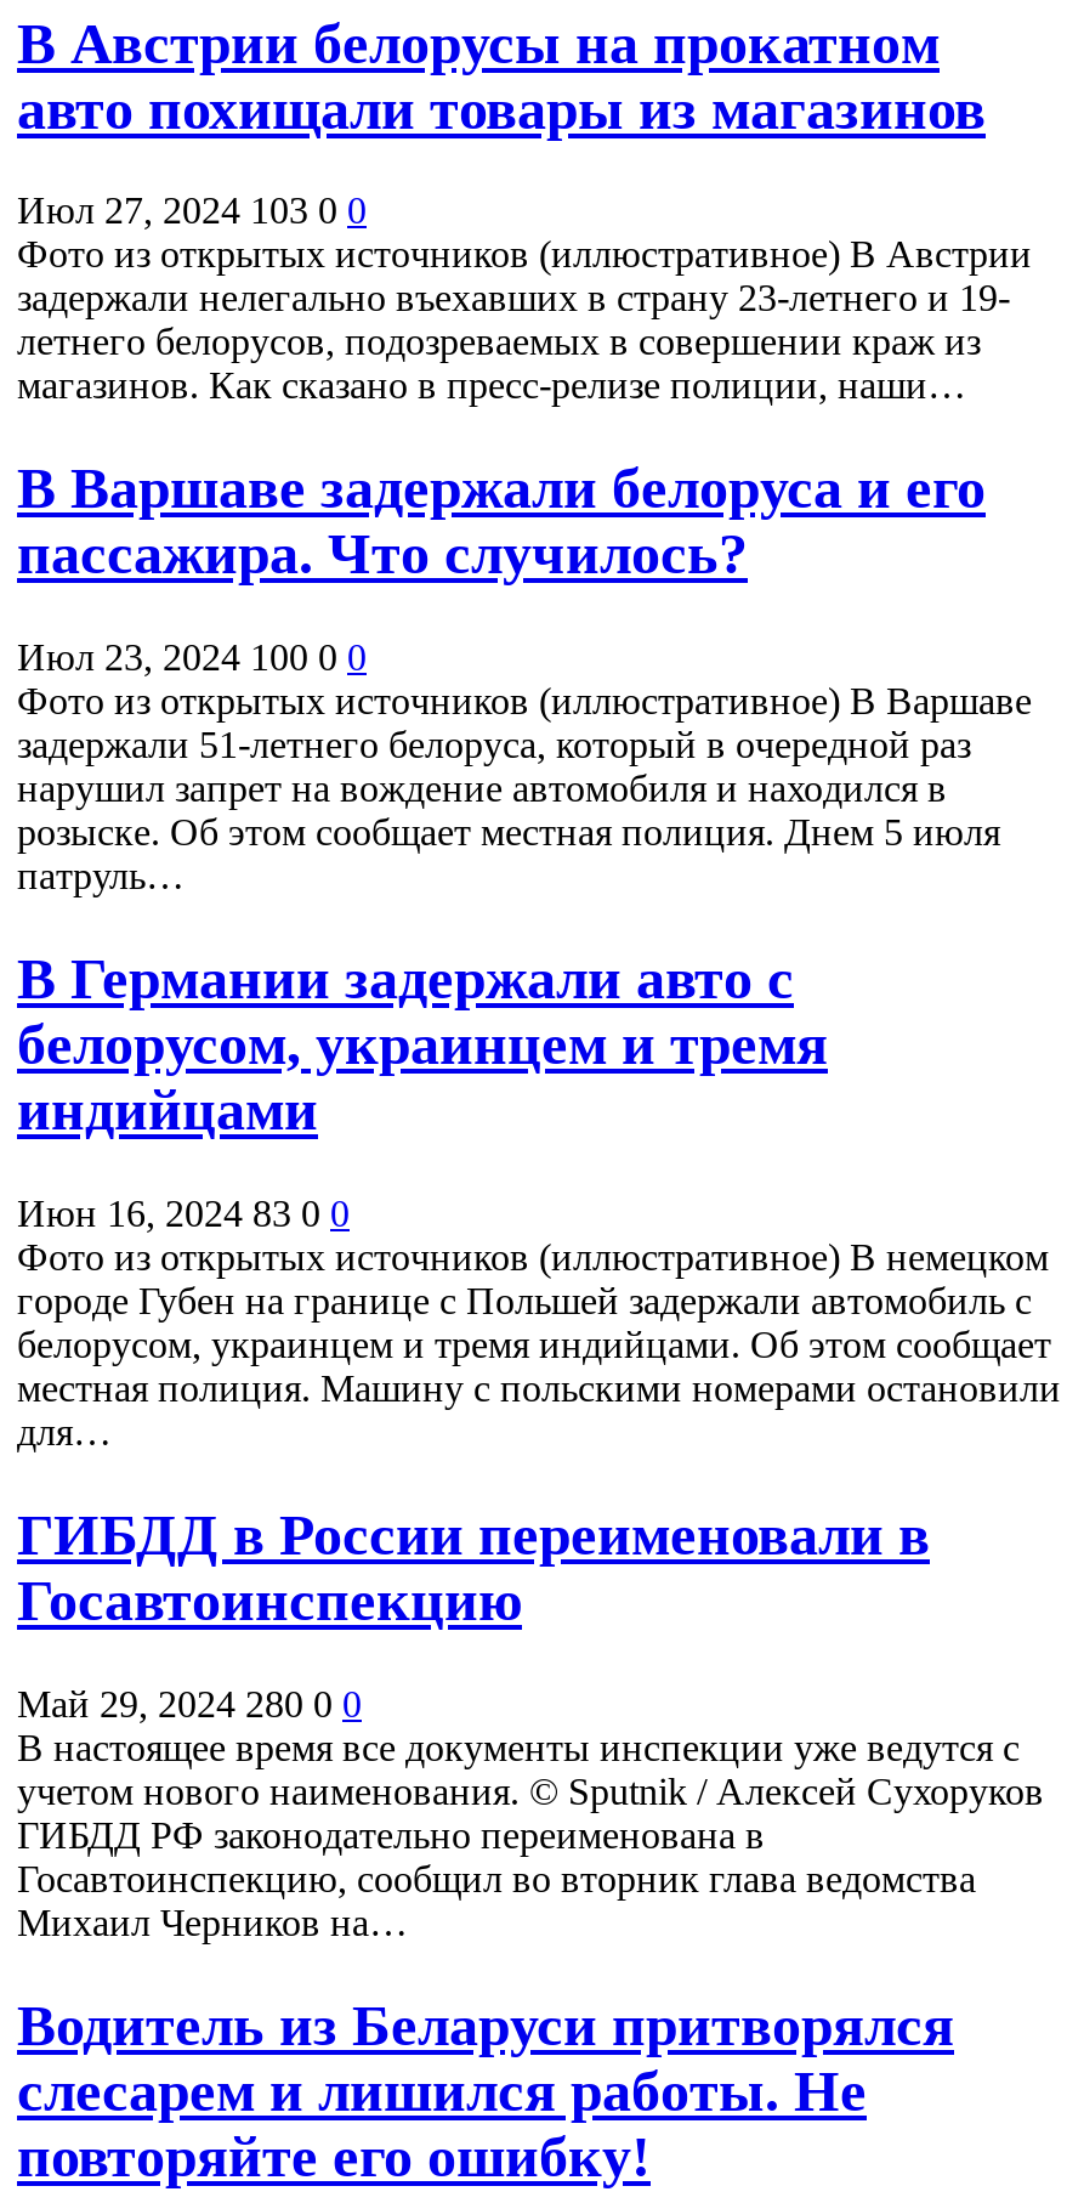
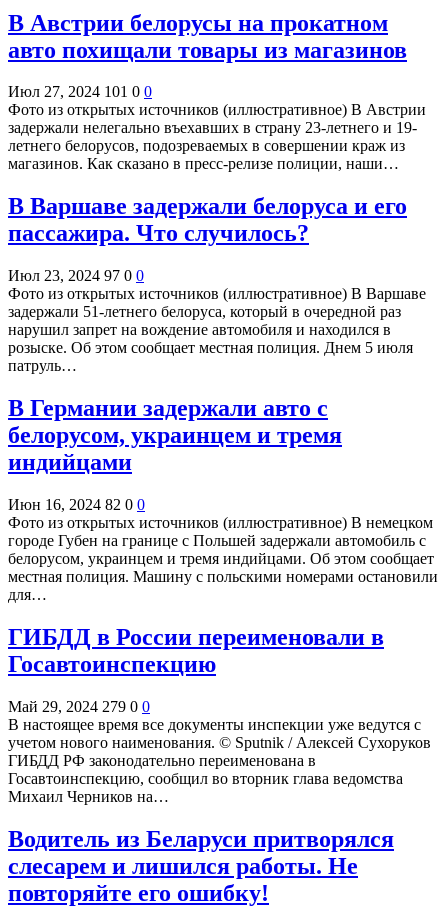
- Июл 27, 2024 103 0 0
+ Июл 27, 2024 101 0 0

- Июл 23, 2024 100 0 0
+ Июл 23, 2024 97 0 0

- Июн 16, 2024 83 0 0
+ Июн 16, 2024 82 0 0

- Май 29, 2024 280 0 0
+ Май 29, 2024 279 0 0
